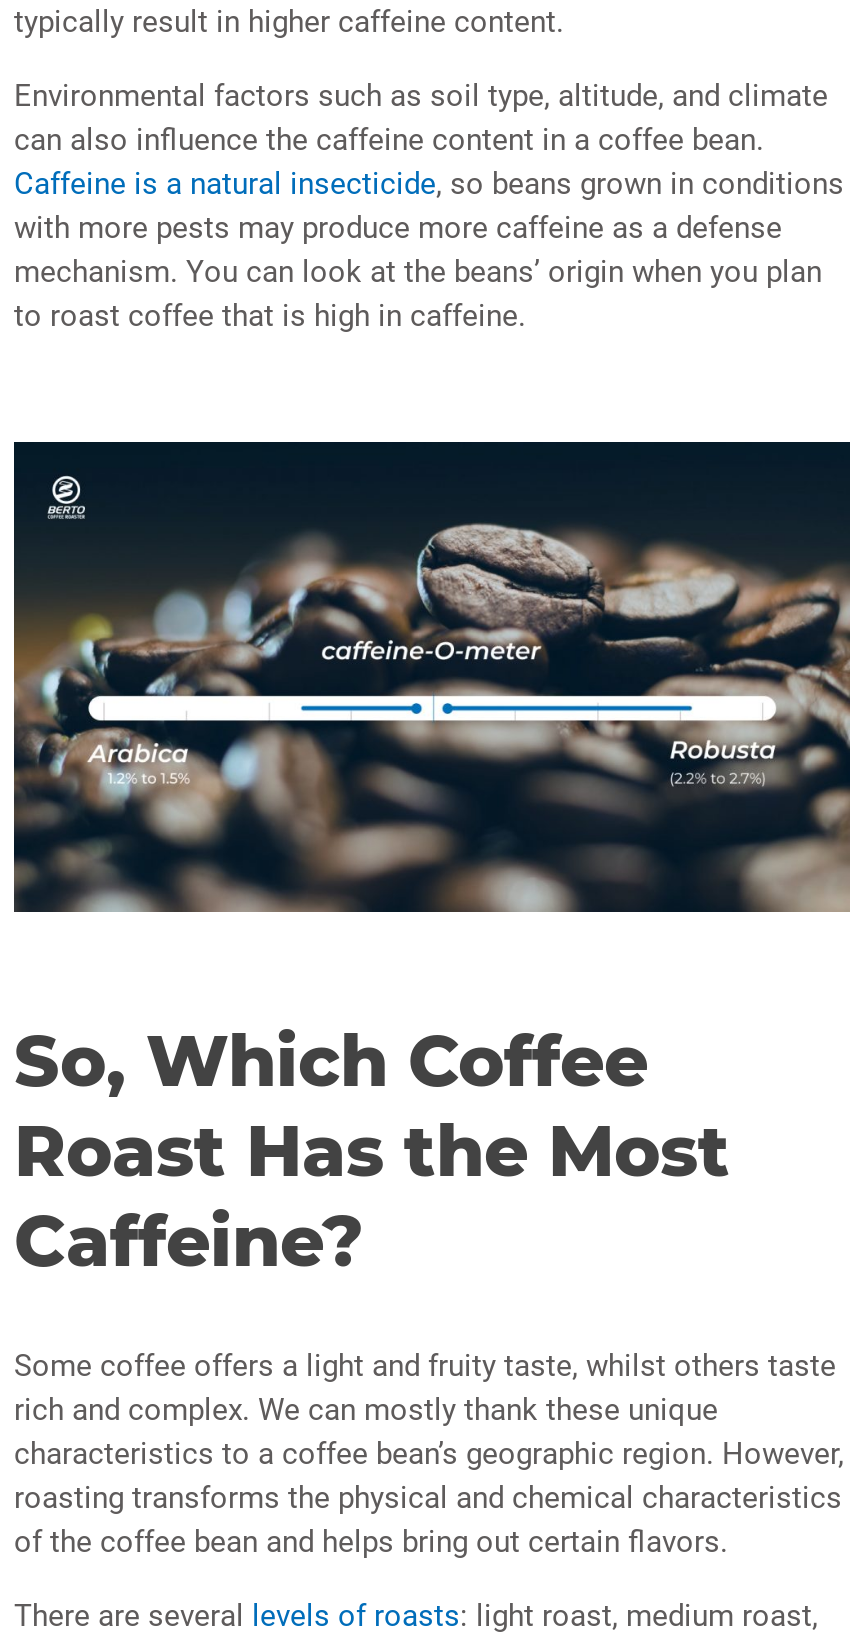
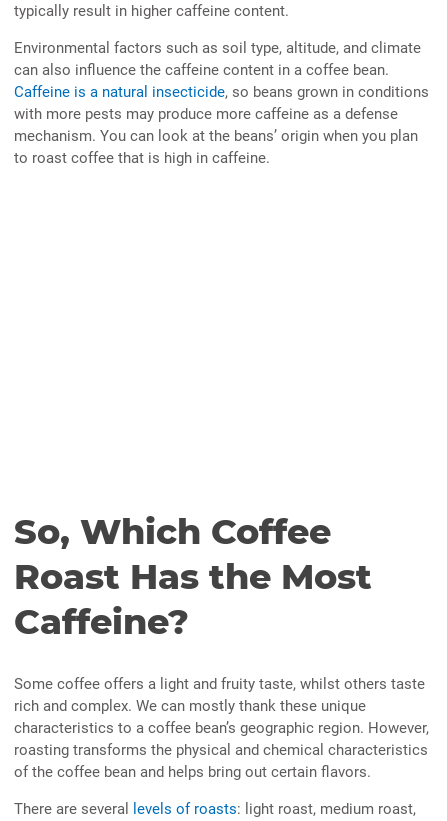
- [image]
